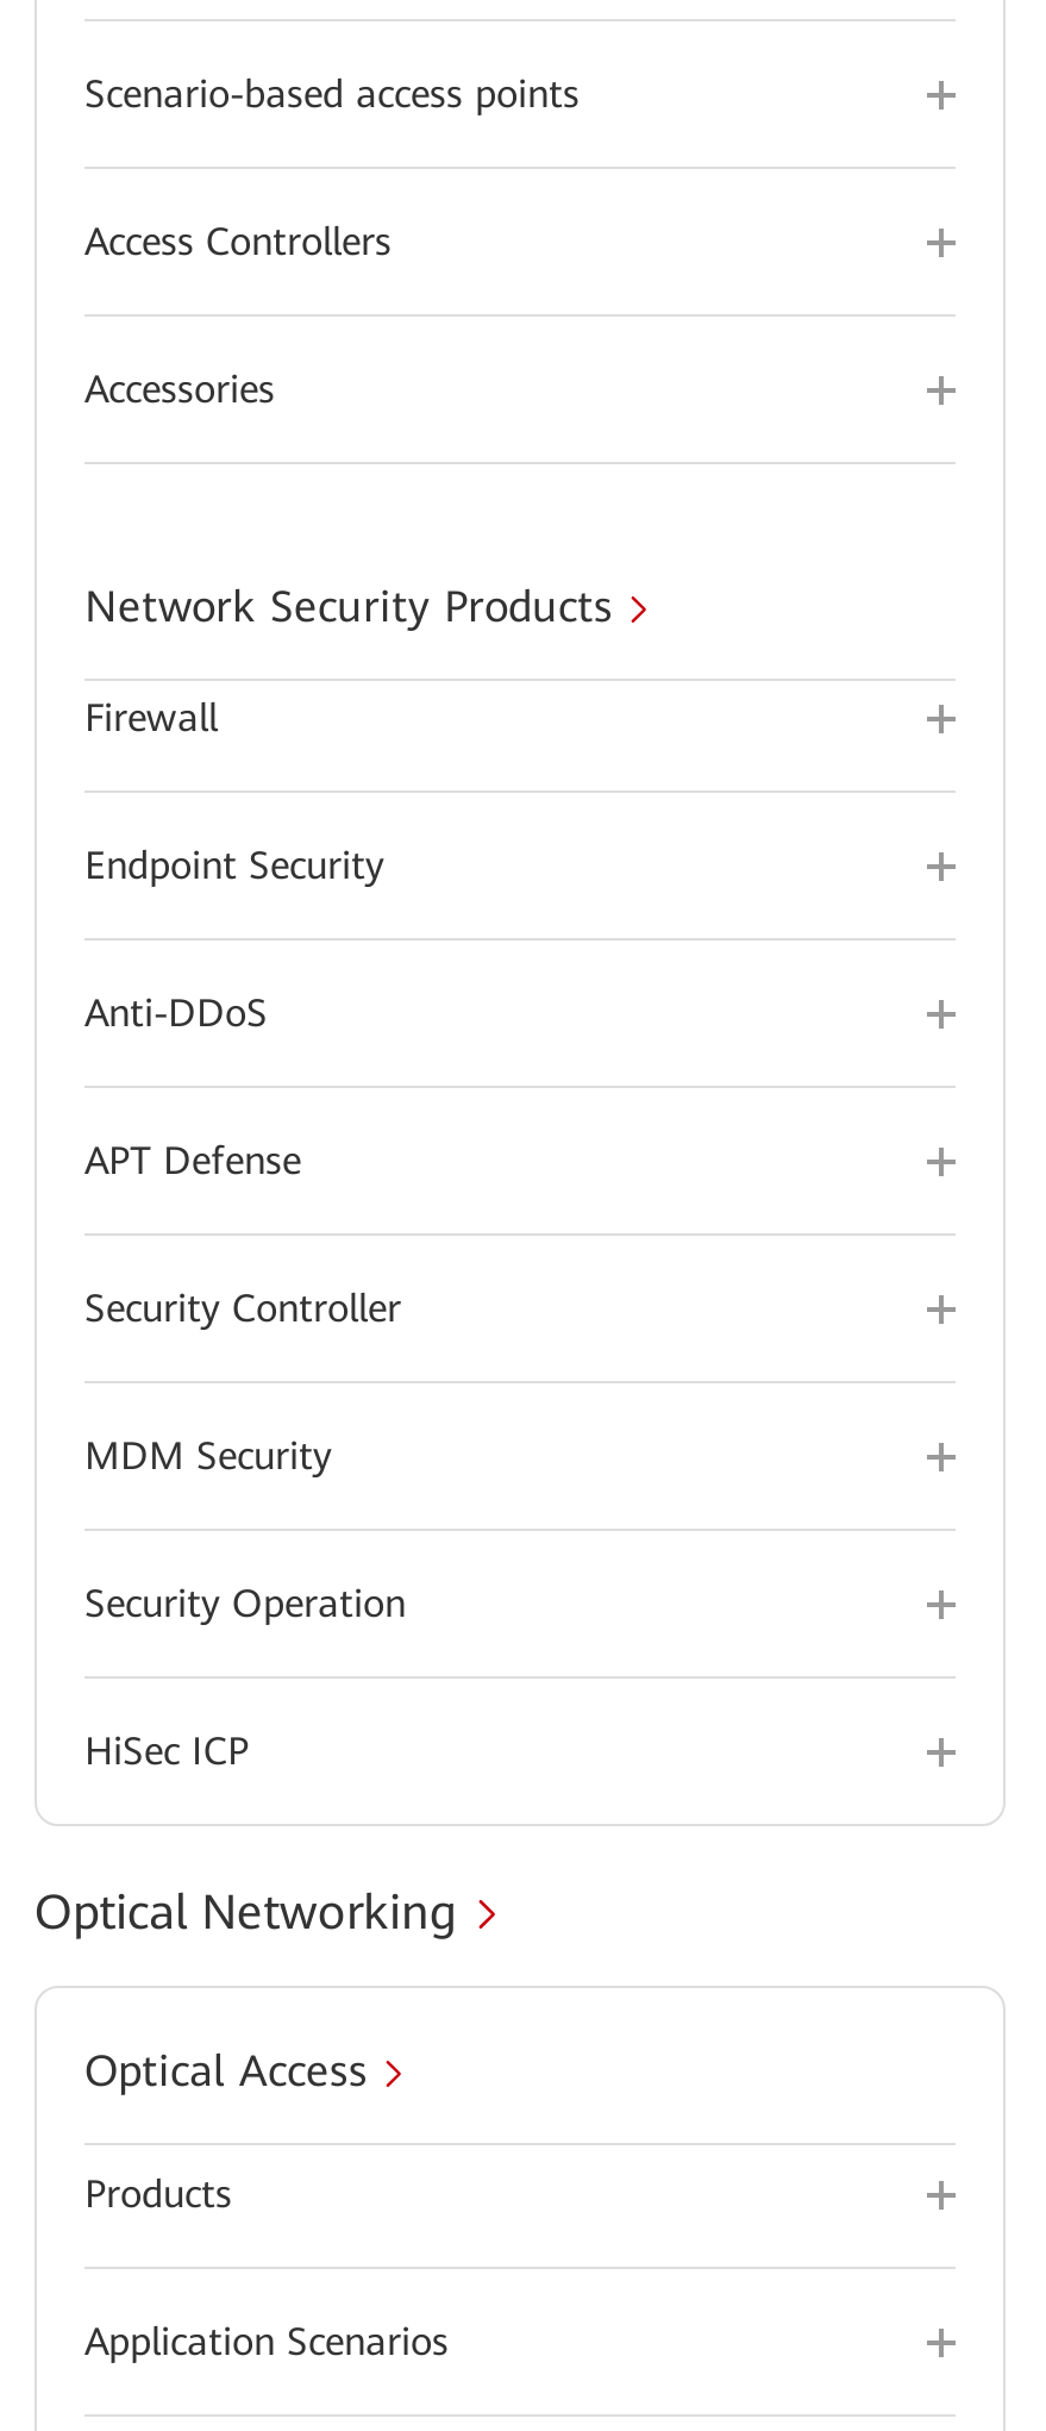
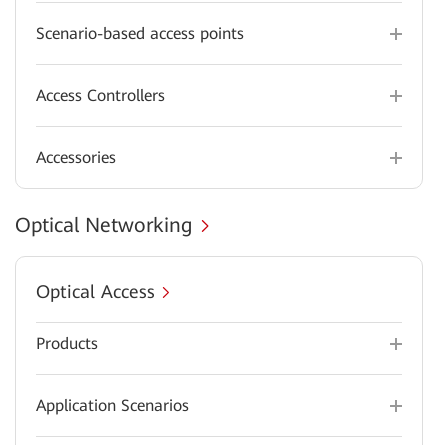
- Network Security Products
- Firewall
- Endpoint Security
- Anti-DDoS
- APT Defense
- Security Controller
- MDM Security
- Security Operation
- HiSec ICP
